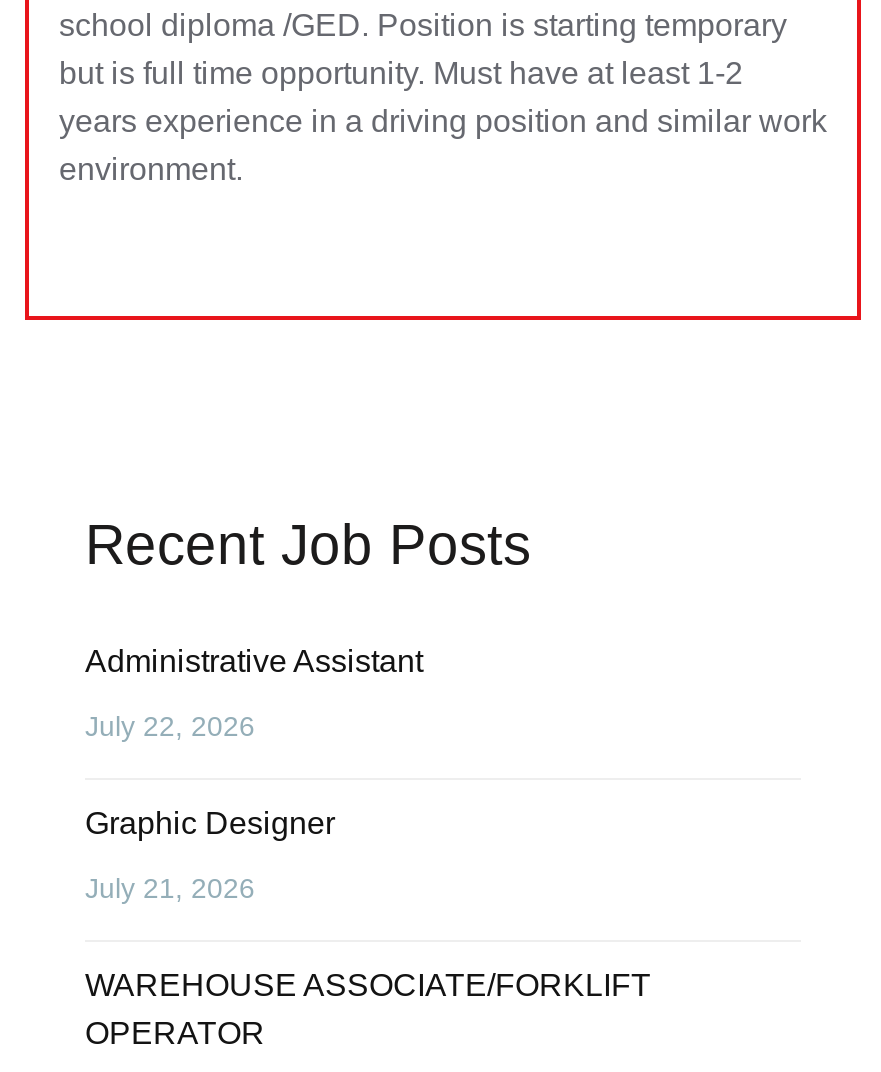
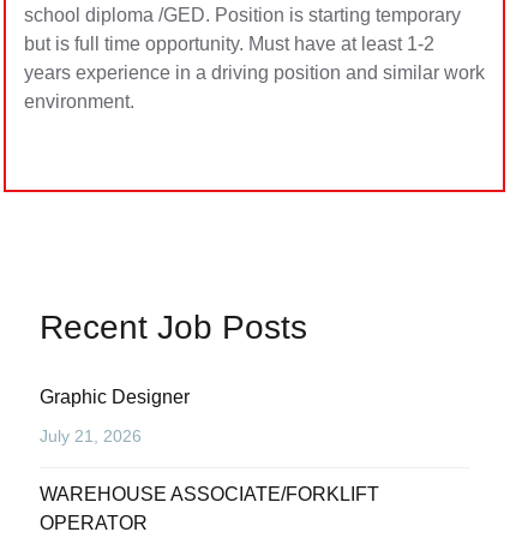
- Administrative Assistant
- July 22, 2026
